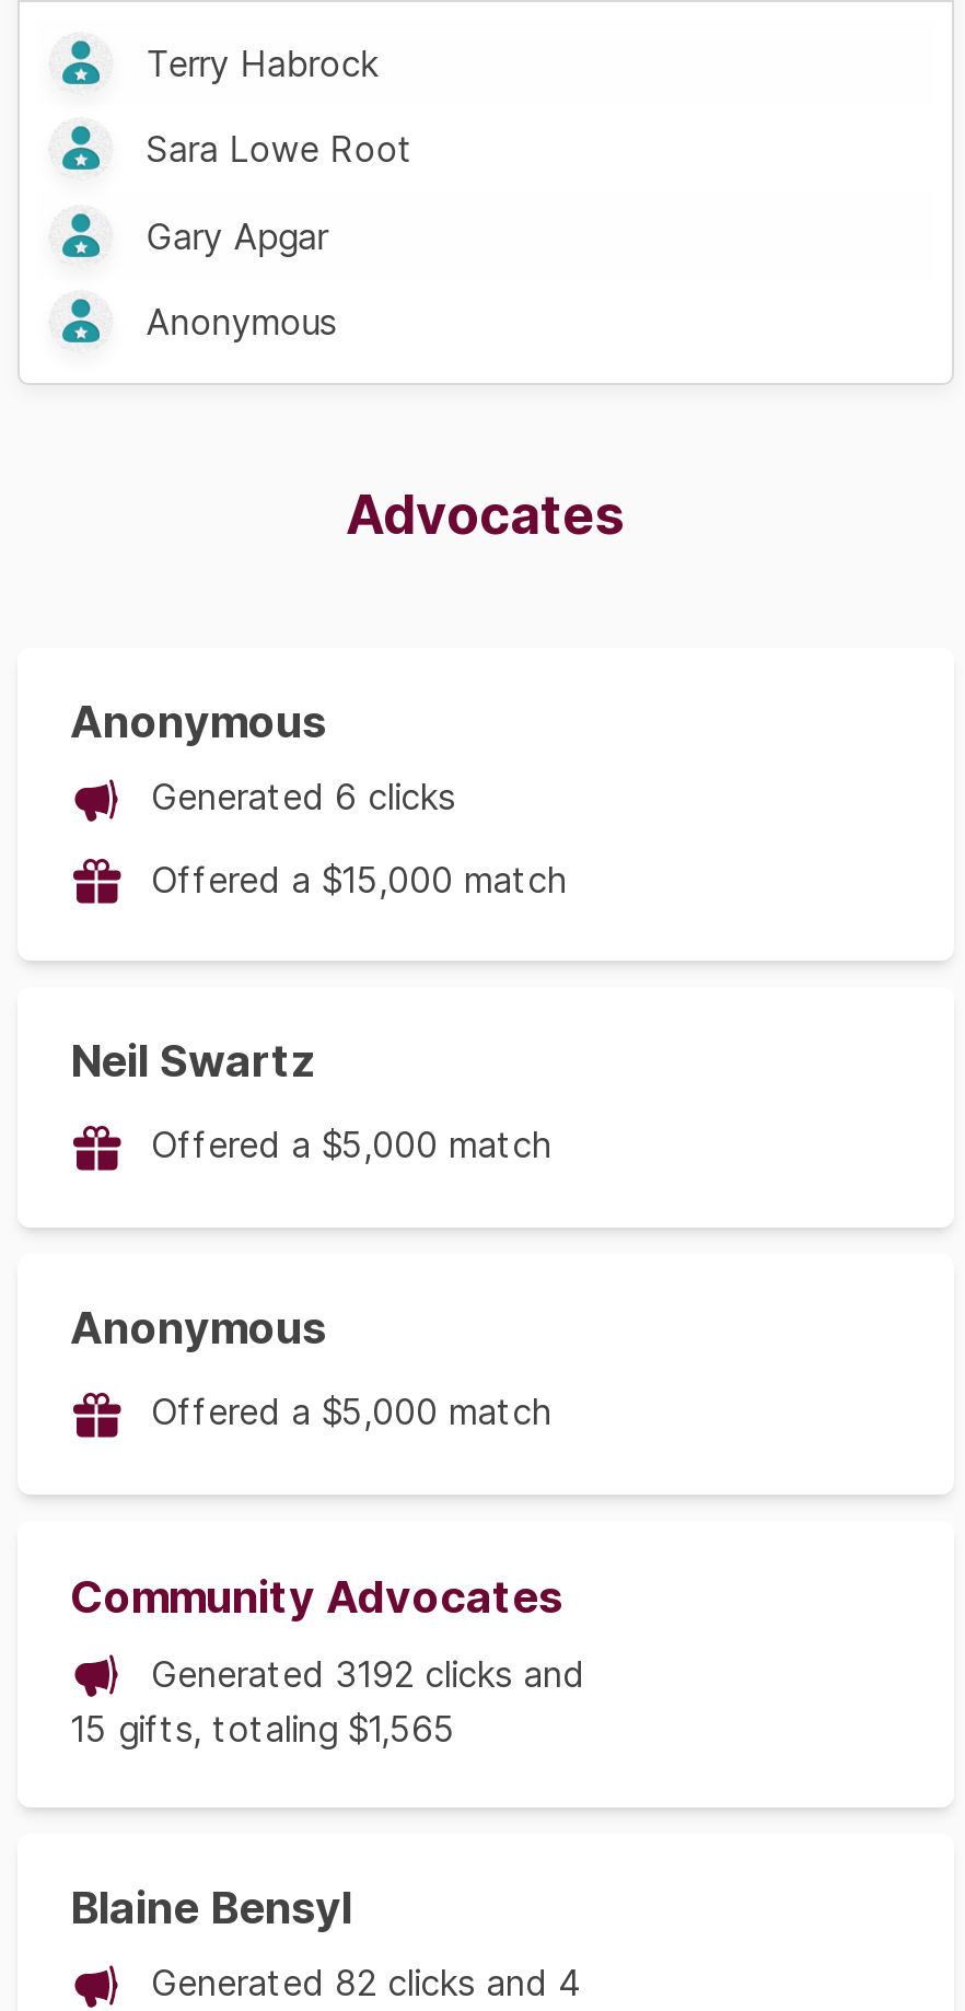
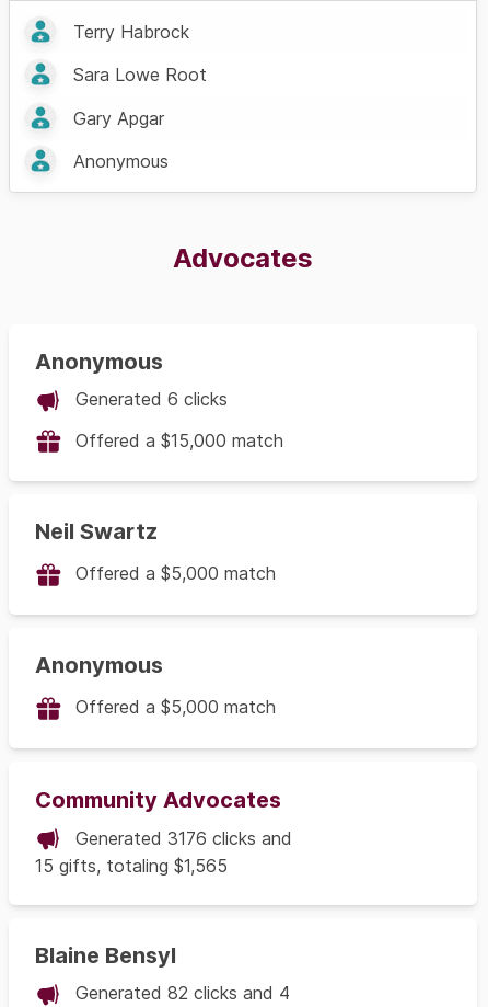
- Generated 3192 clicks and
+ Generated 3176 clicks and
